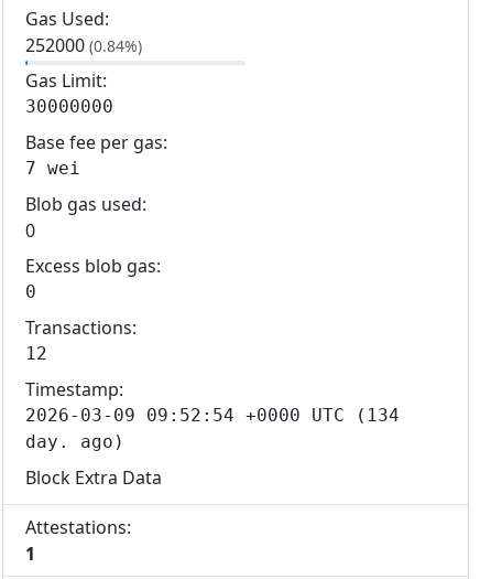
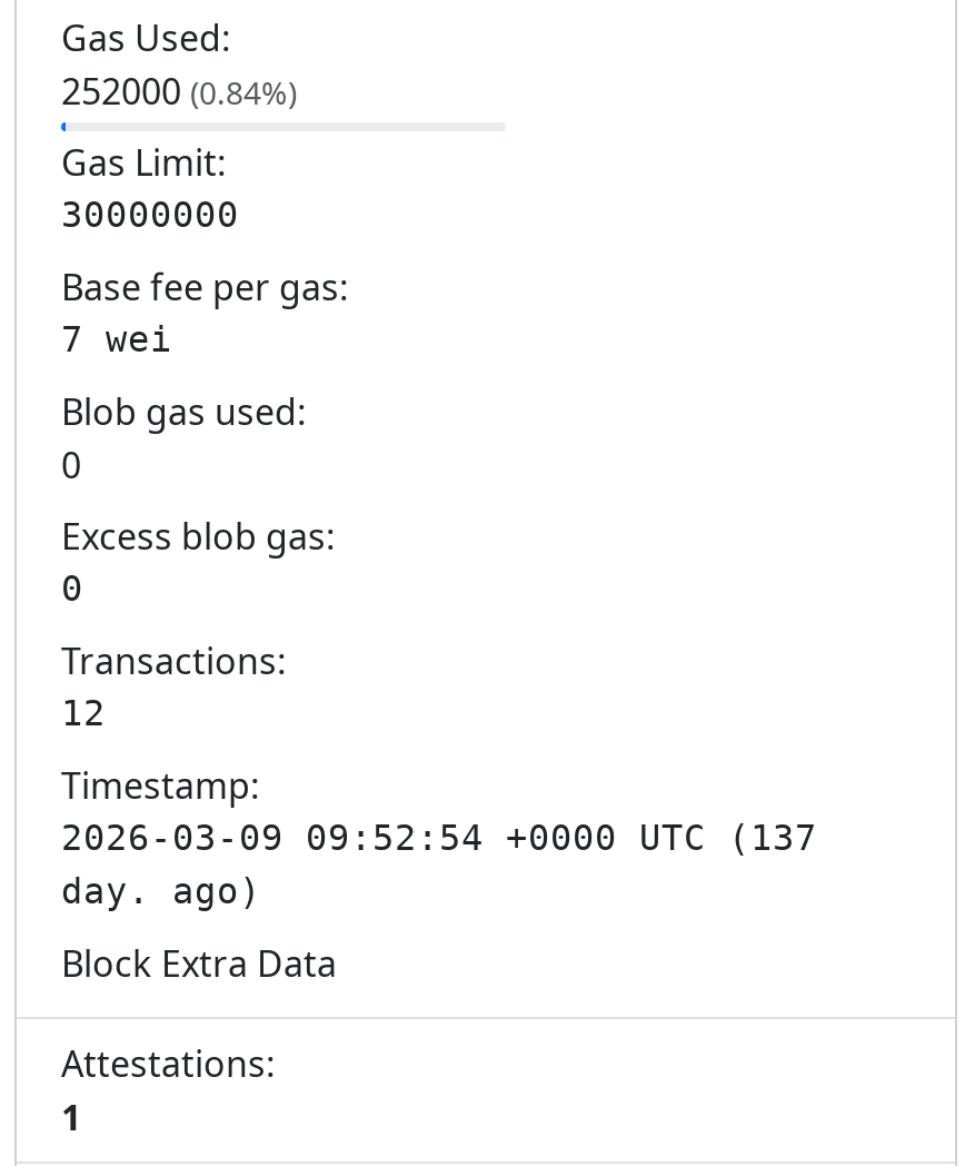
- 2026-03-09 09:52:54 +0000 UTC (134
+ 2026-03-09 09:52:54 +0000 UTC (137
